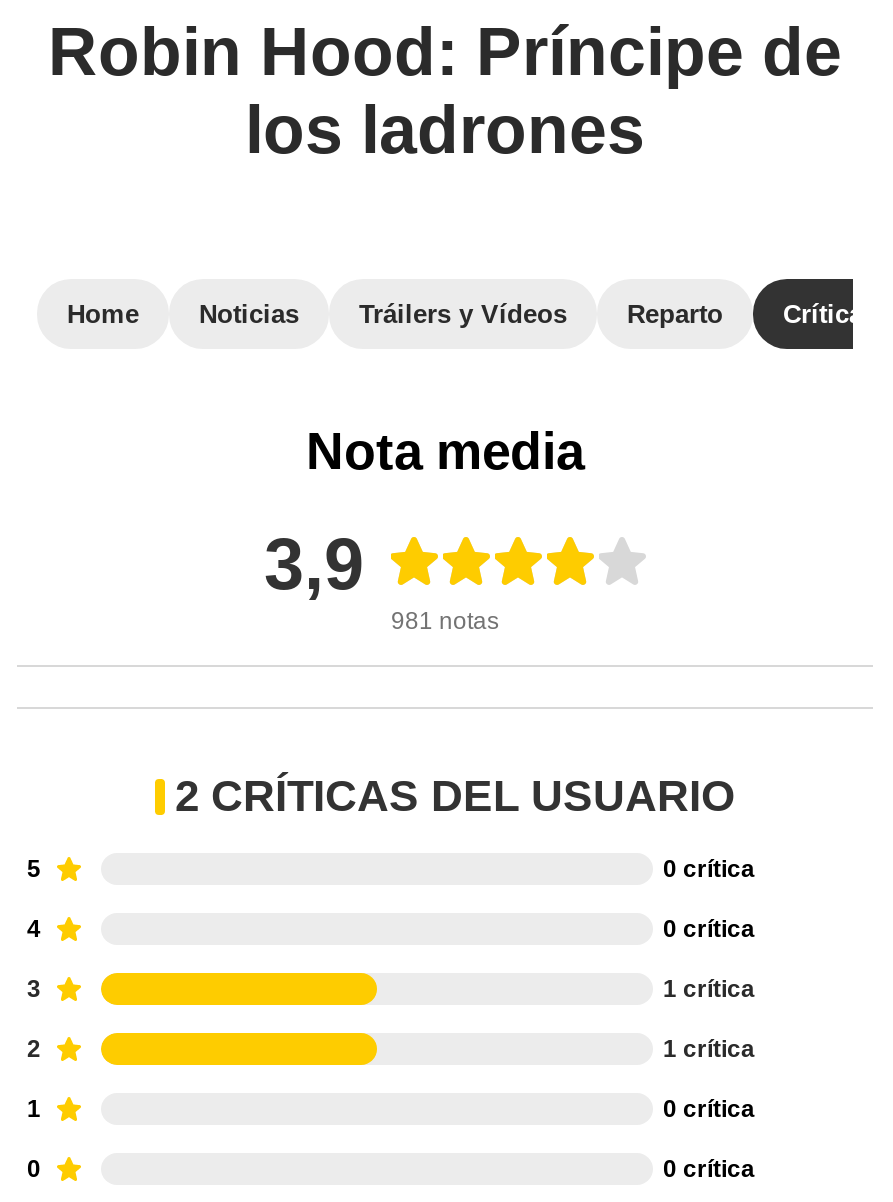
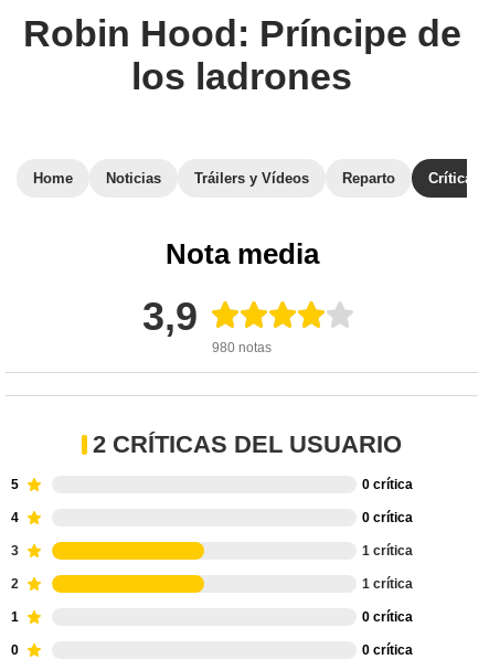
- 981 notas
+ 980 notas
